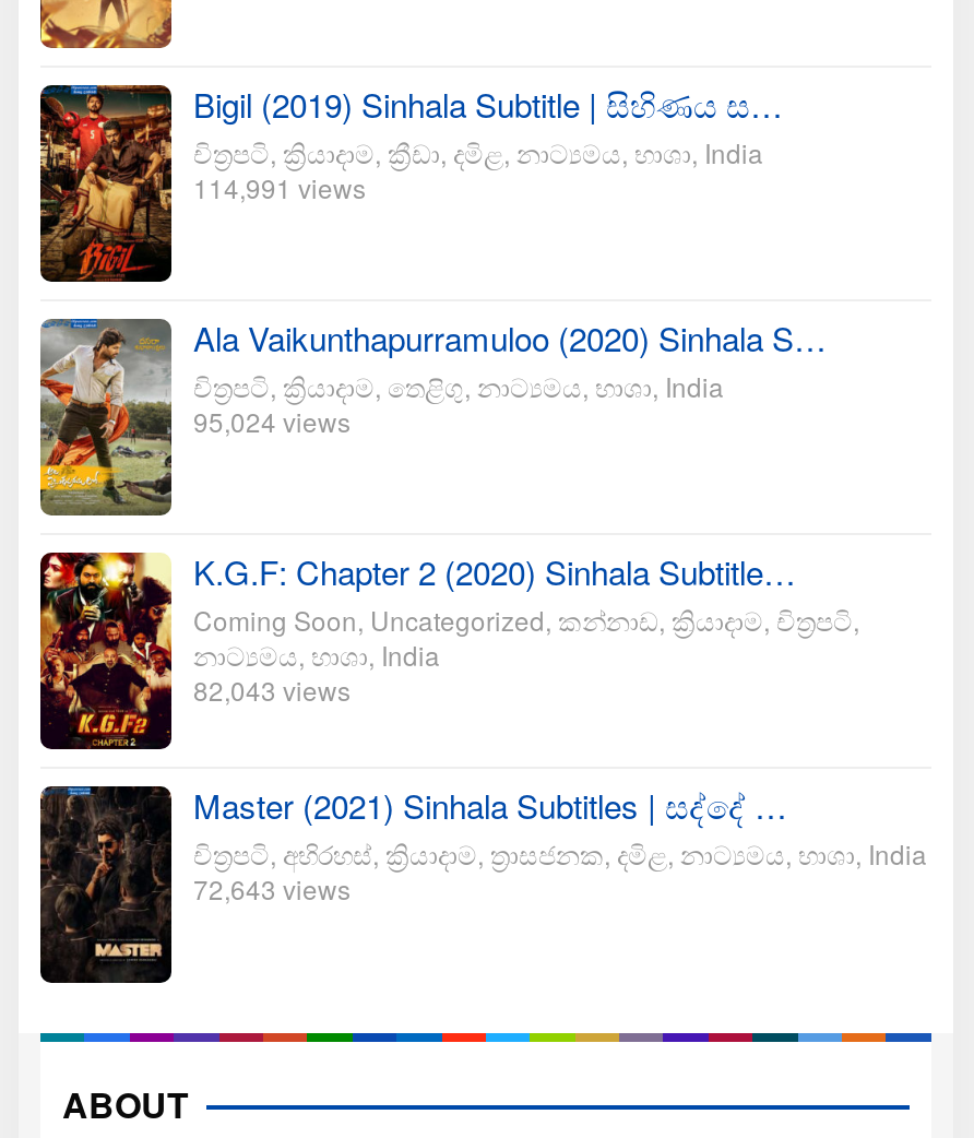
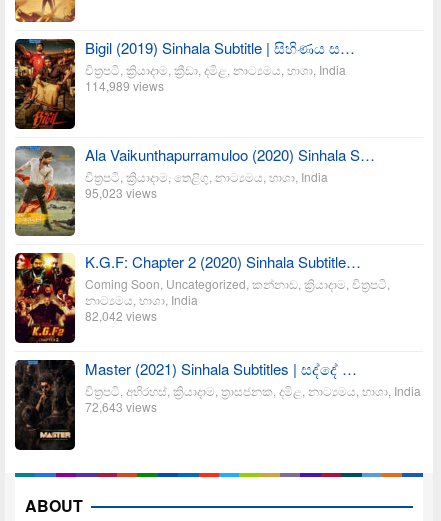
- 114,991 views
+ 114,989 views

- 95,024 views
+ 95,023 views

- 82,043 views
+ 82,042 views
